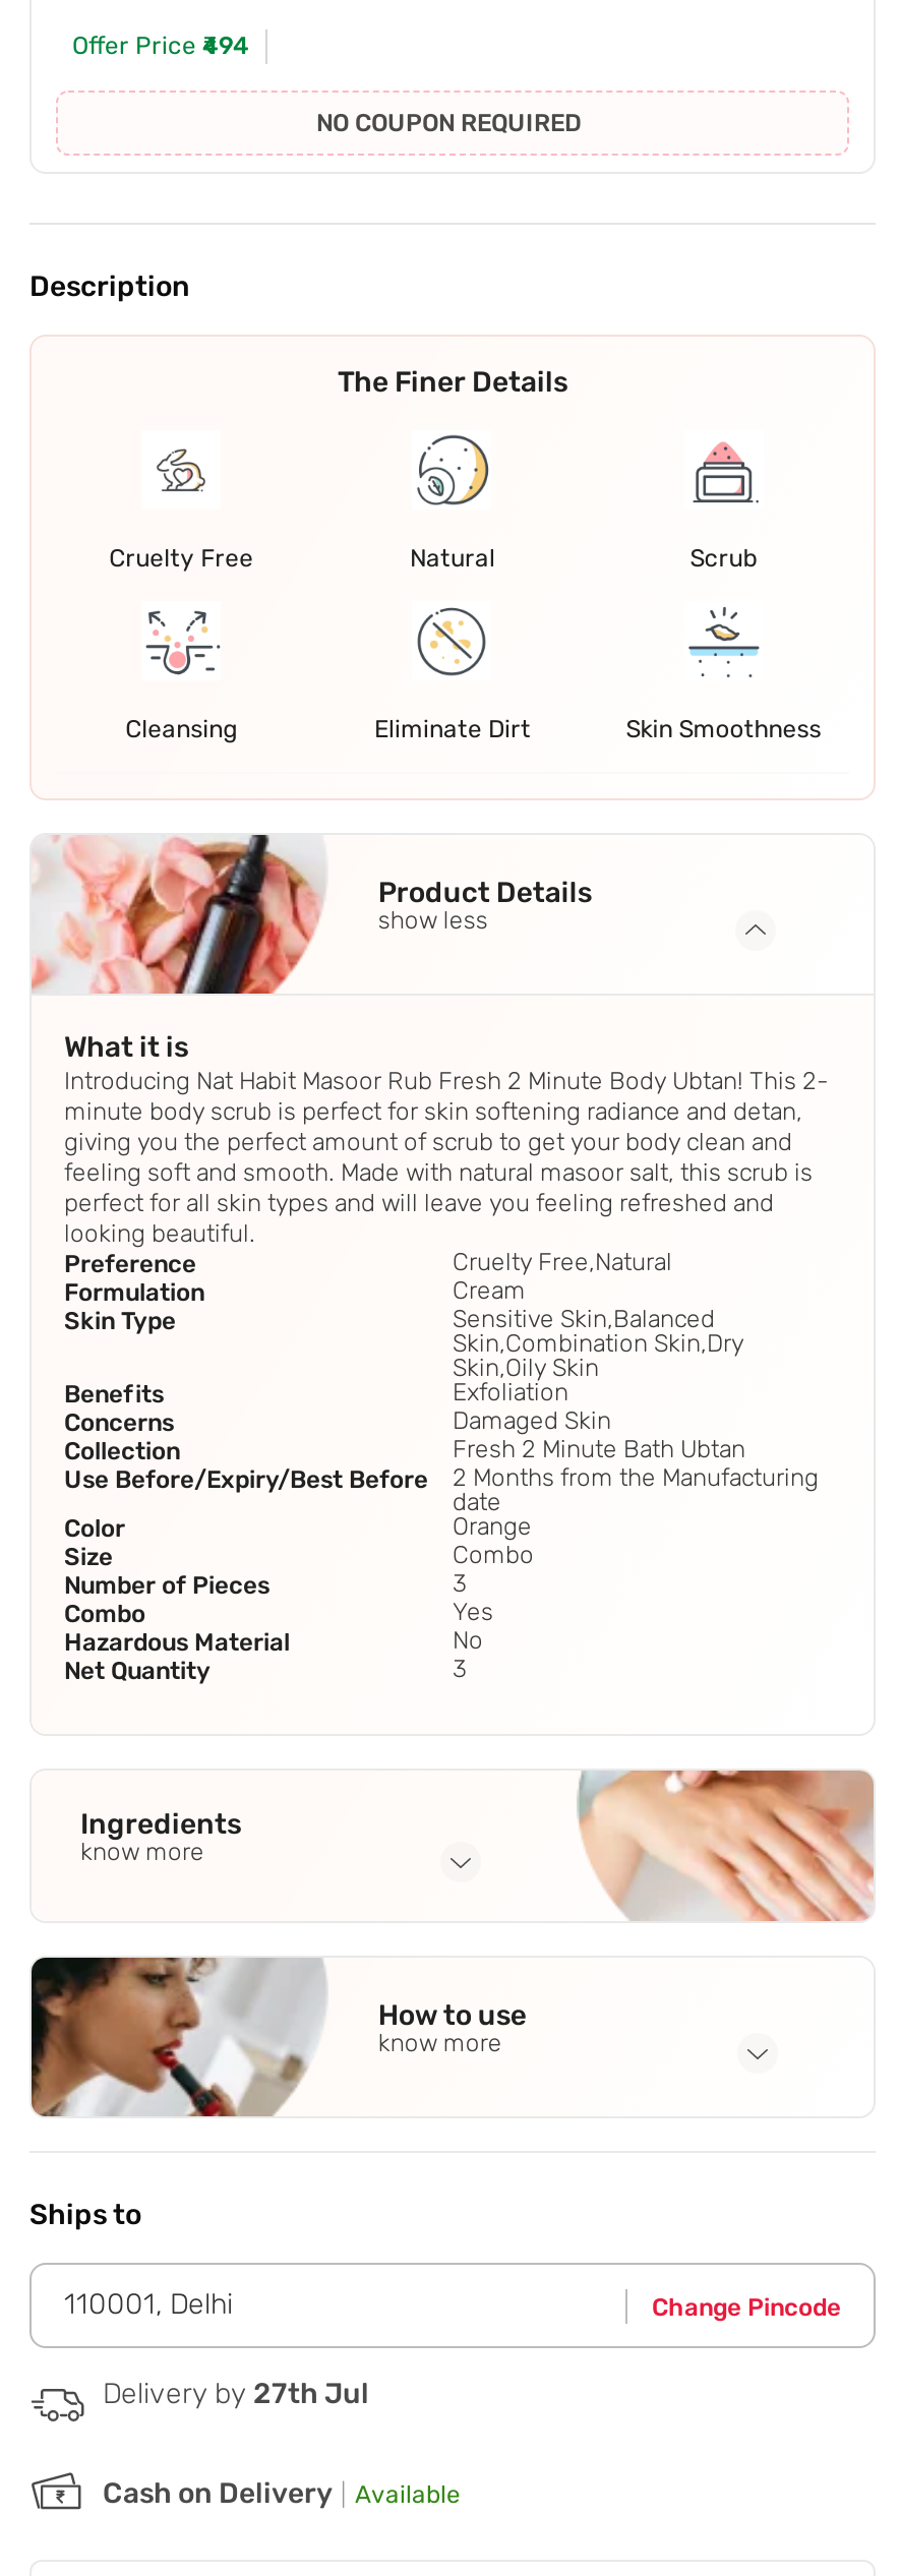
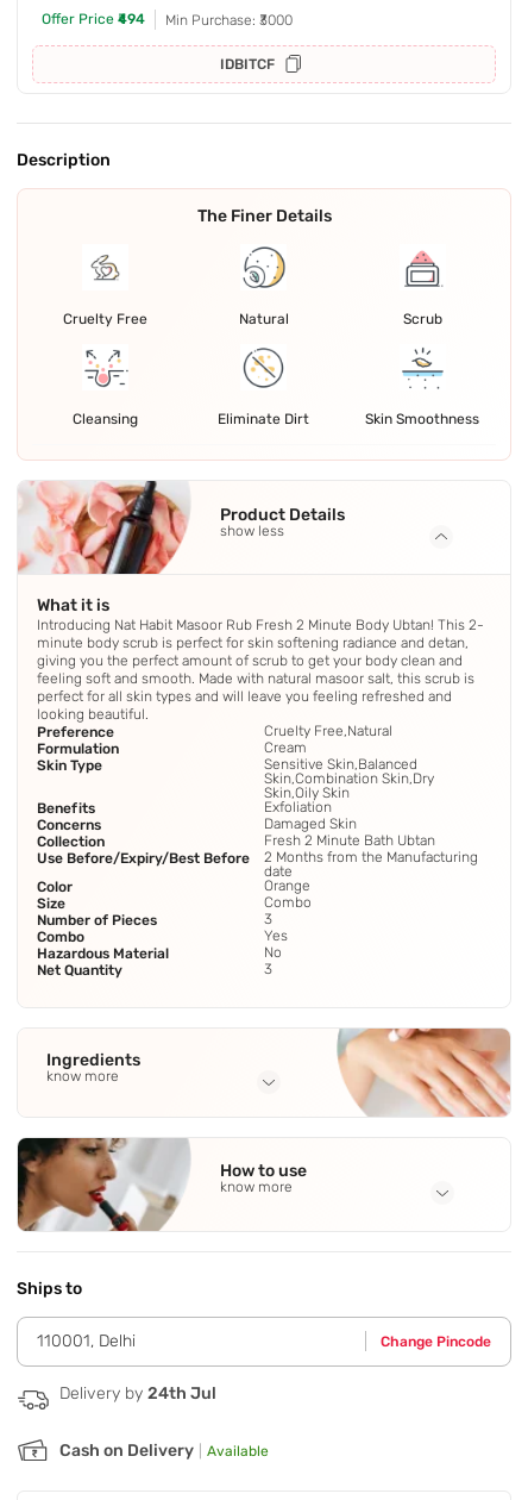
- NO COUPON REQUIRED
+ Min Purchase: ₹3000
+ IDBITCF

- Delivery by 27th Jul
+ Delivery by 24th Jul
